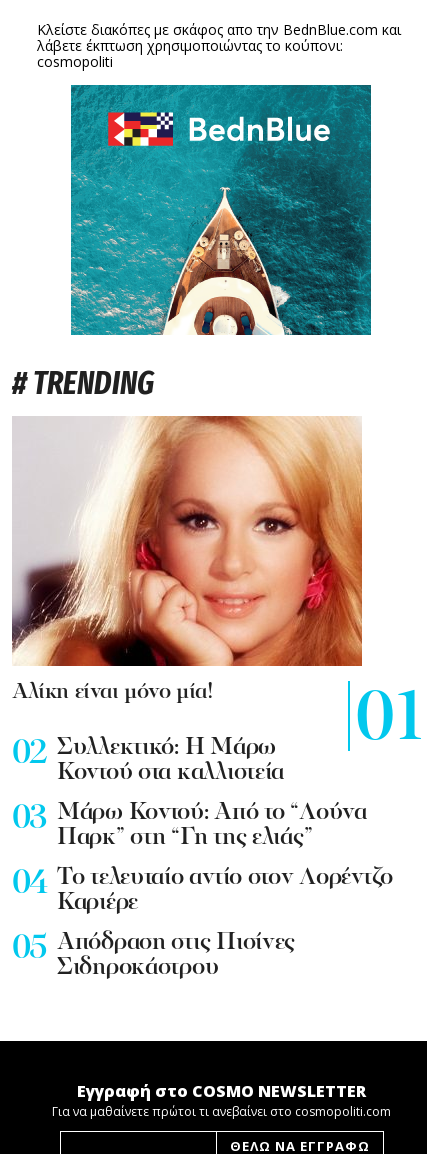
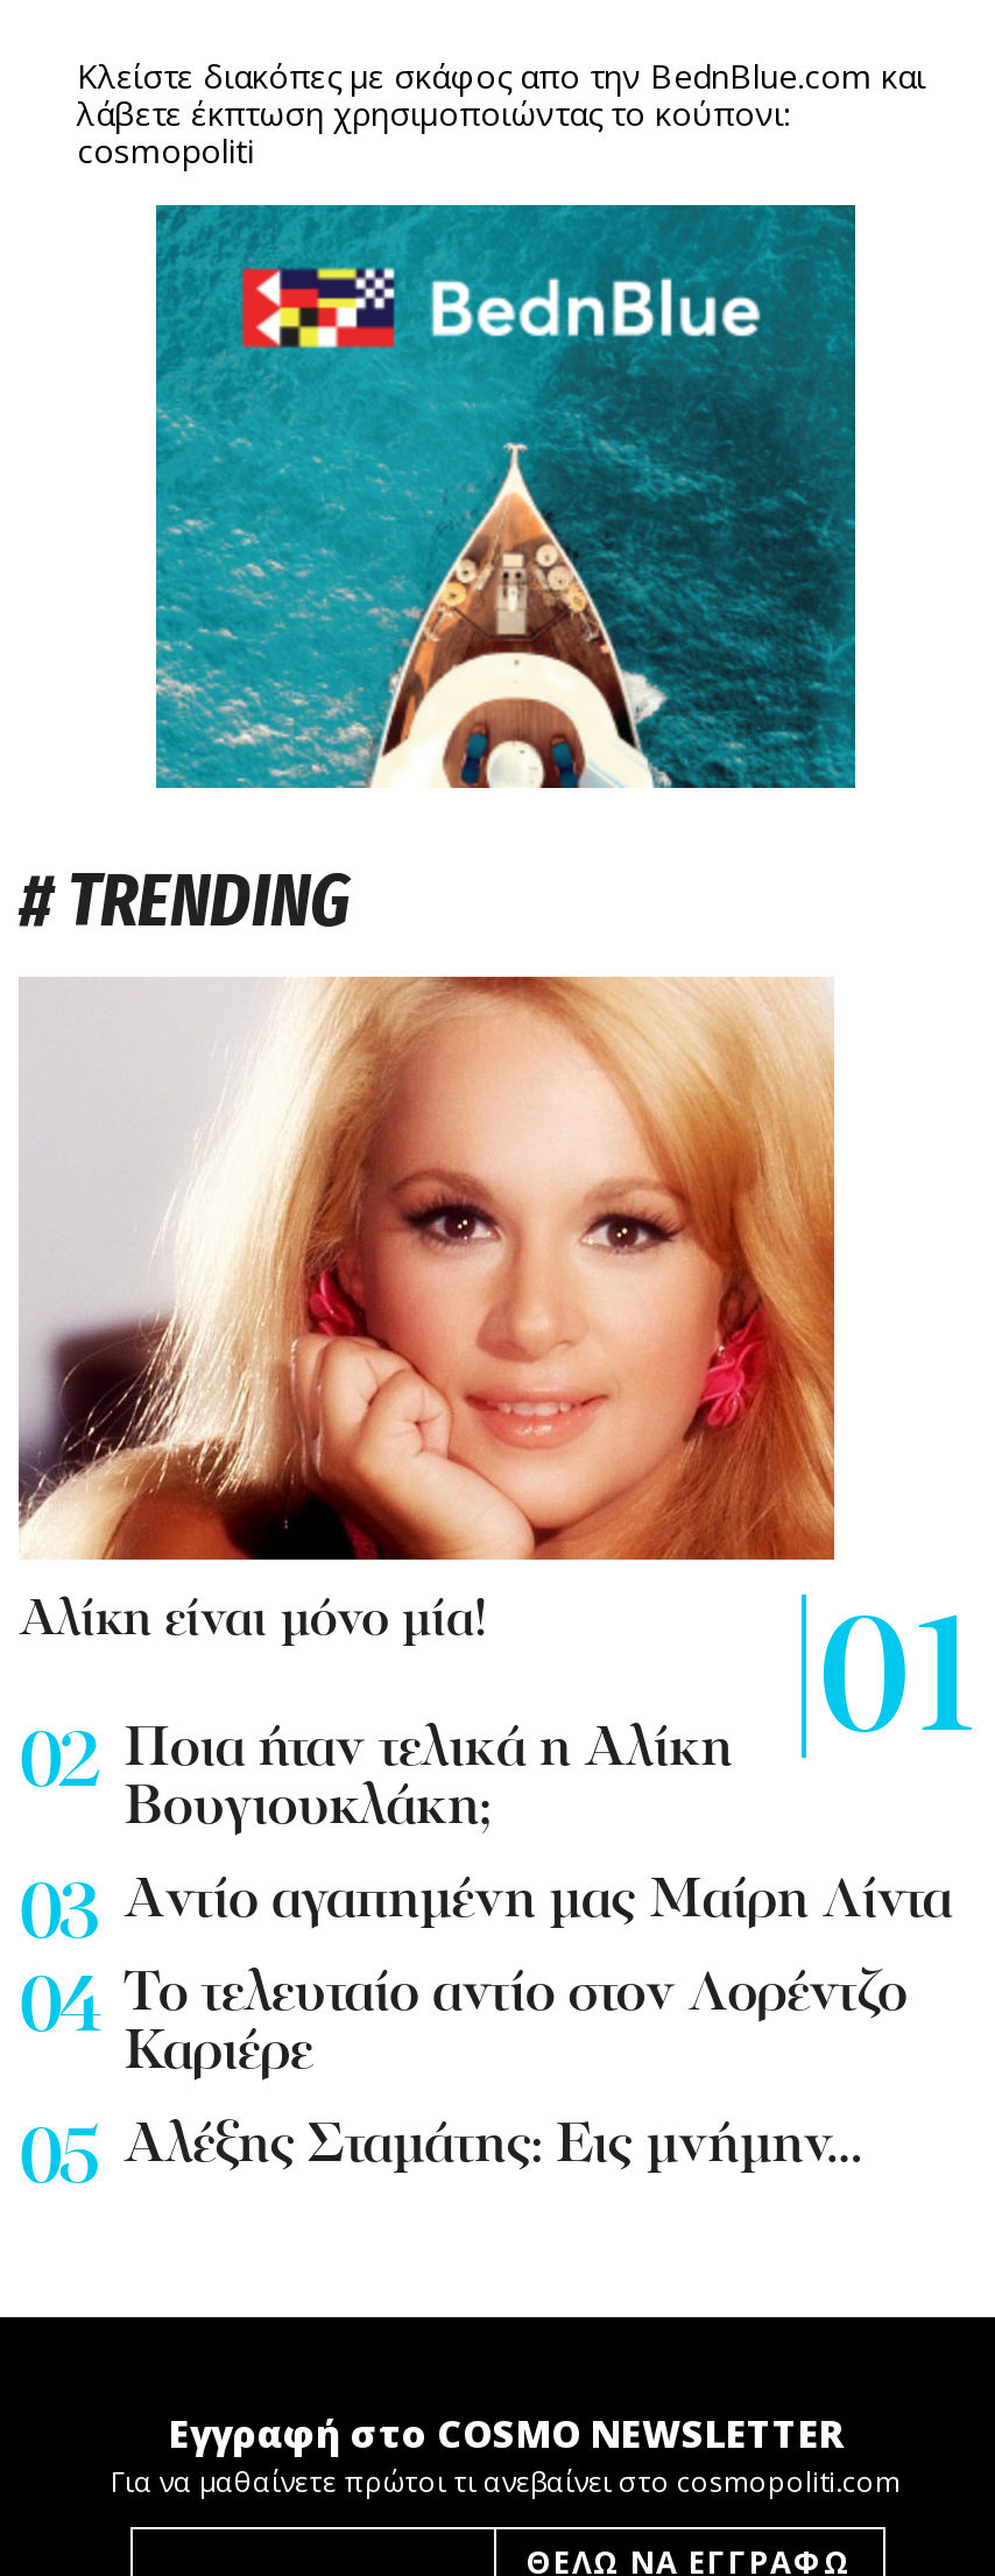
- Συλλεκτικό: Η Μάρω
- Κοντού στα καλλιστεία
+ Ποια ήταν τελικά η Αλίκη
+ Βουγιουκλάκη;

- Mάρω Κοντού: Από το “Λούνα
- Παρκ” στη “Γη της ελιάς”
+ Aντίο αγαπημένη μας Μαίρη Λίντα

- Απόδραση στις Πισίνες
- Σιδηροκάστρου
+ Αλέξης Σταμάτης: Εις μνήμην…
